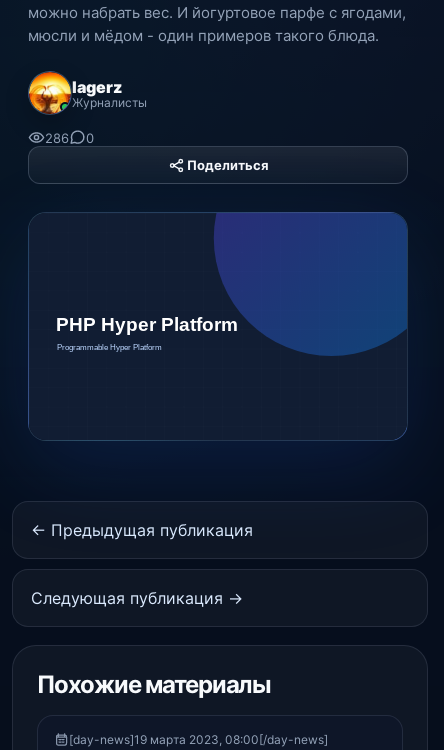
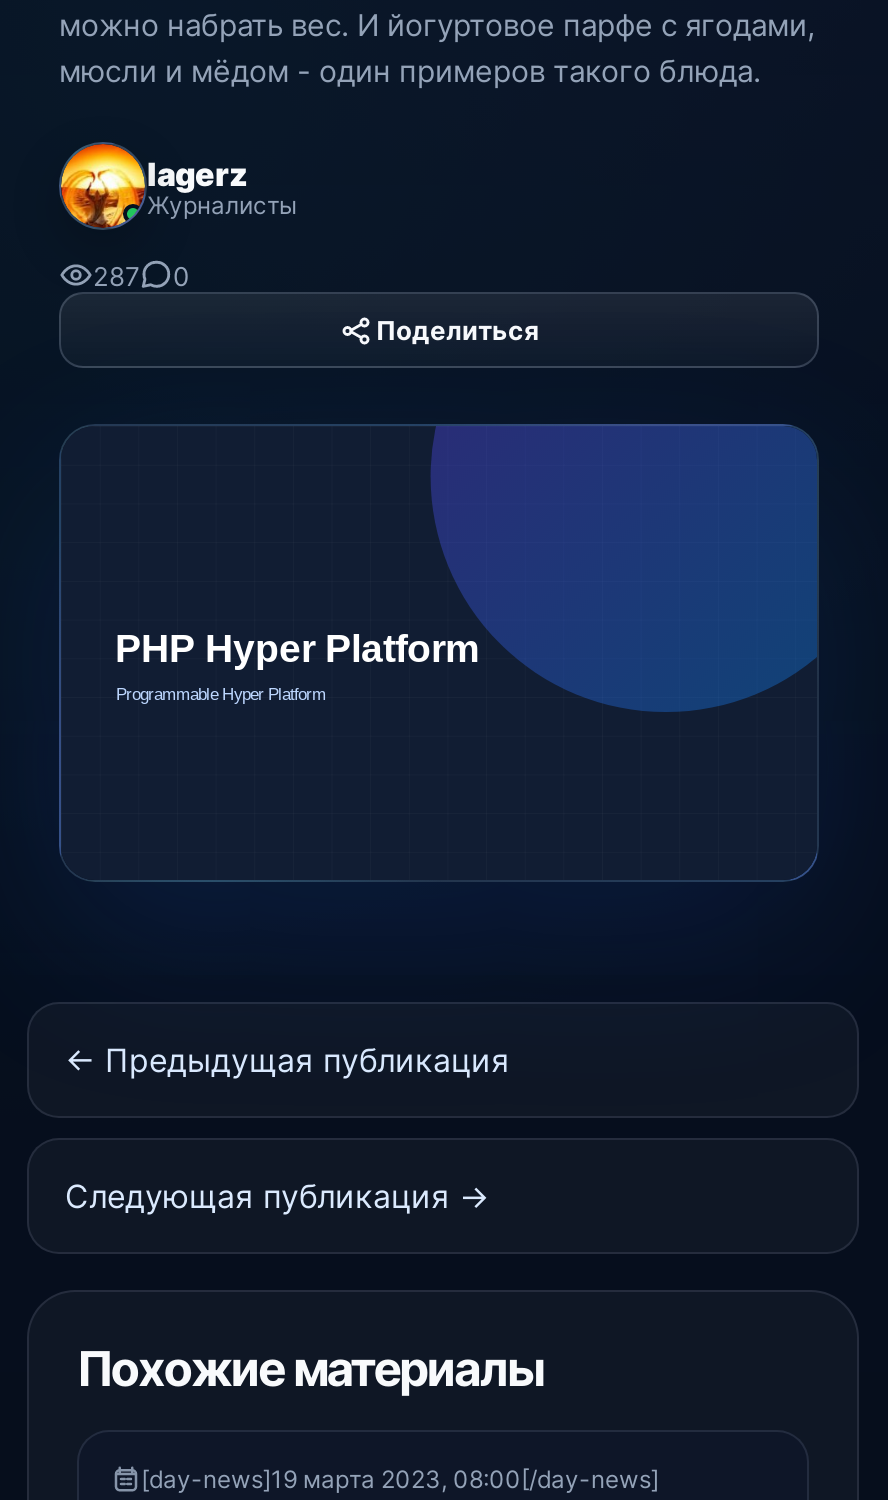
- 286
+ 287
